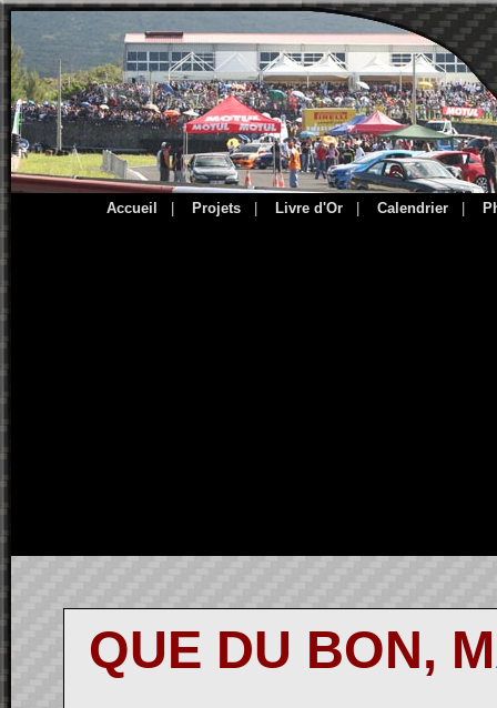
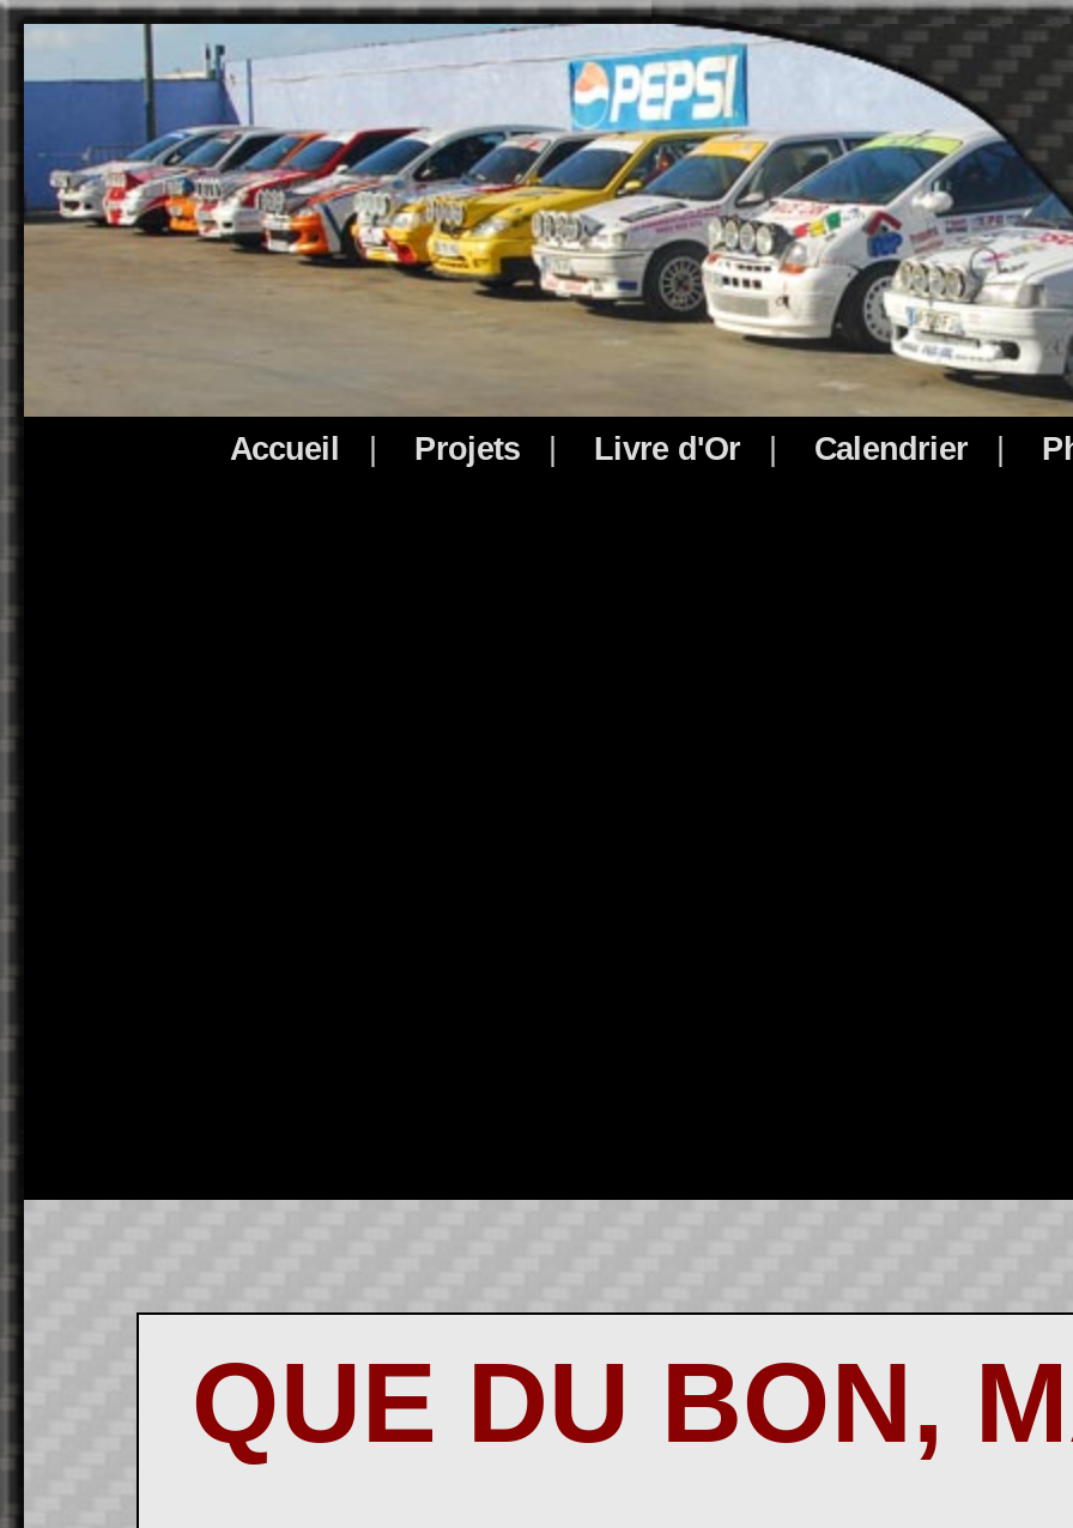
- [image]
+ [image]
